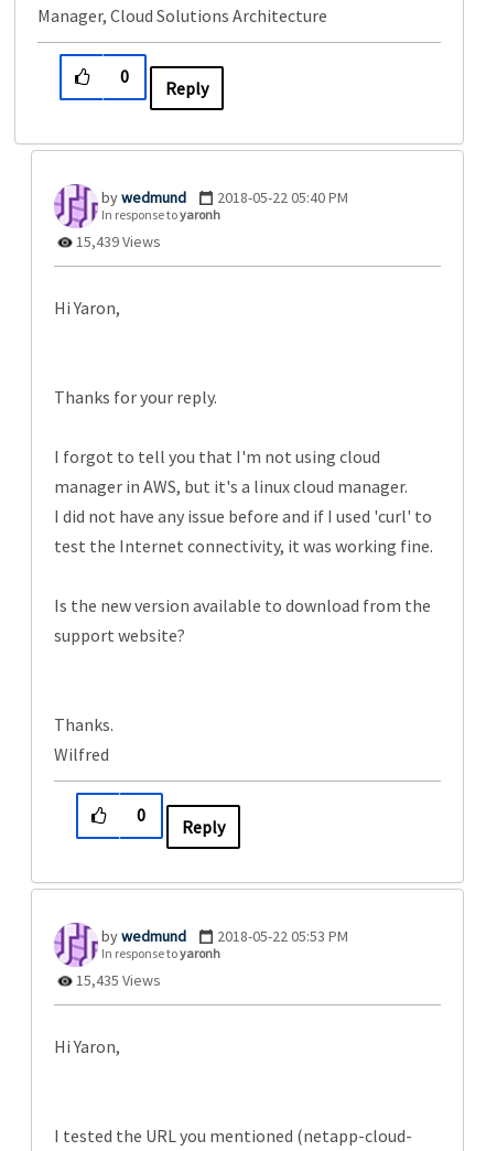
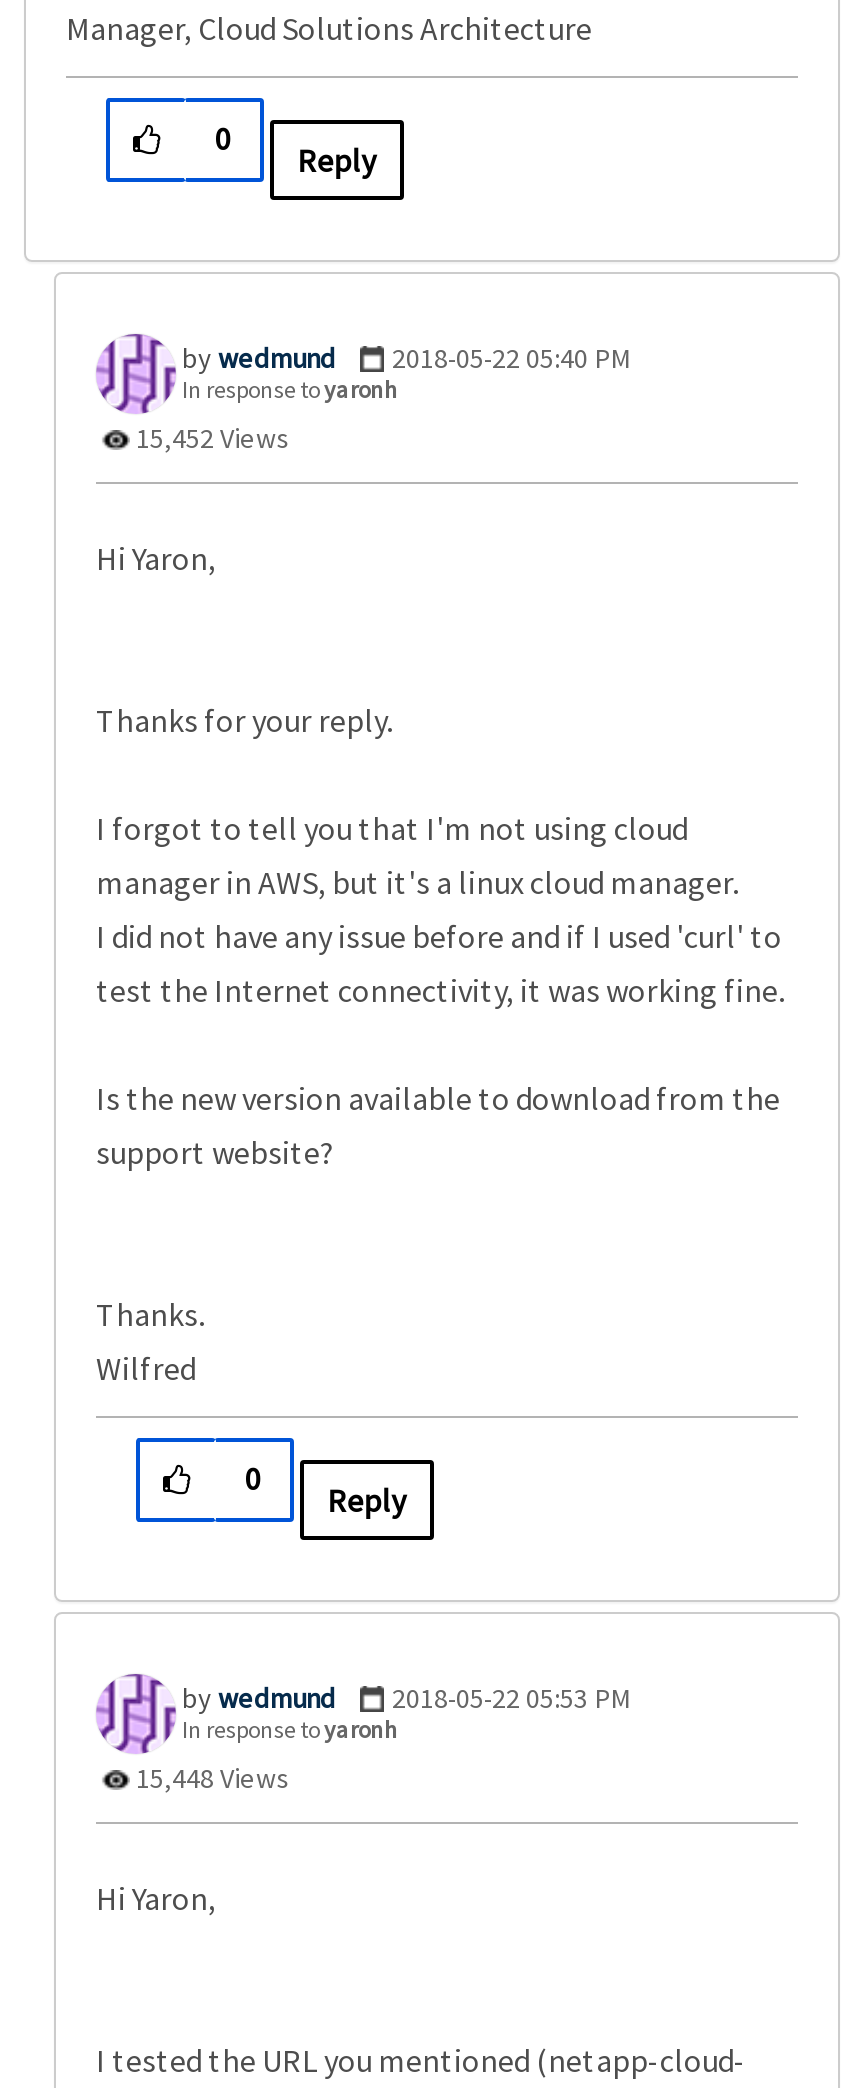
- 15,439 Views
+ 15,452 Views

- 15,435 Views
+ 15,448 Views
